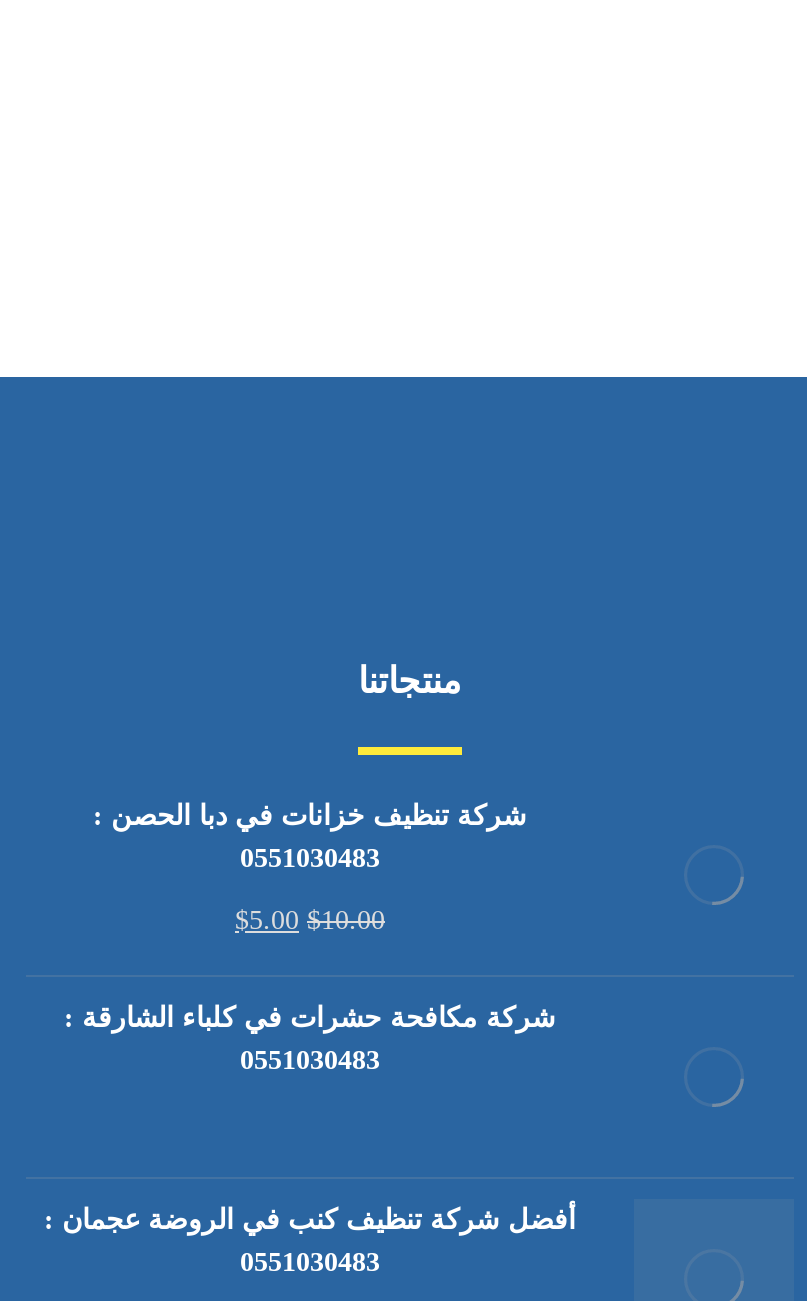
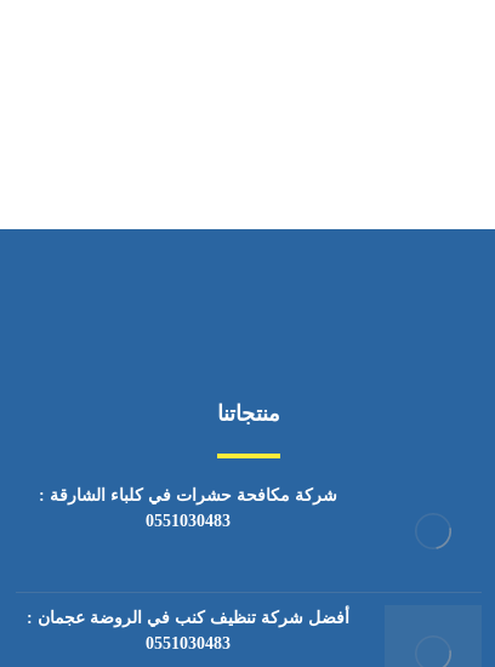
- شركة تنظيف خزانات في دبا الحصن :
- 0551030483
- $10.00
- $5.00
